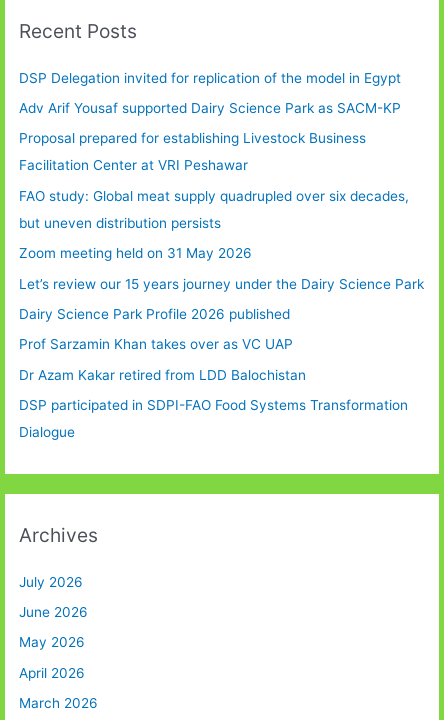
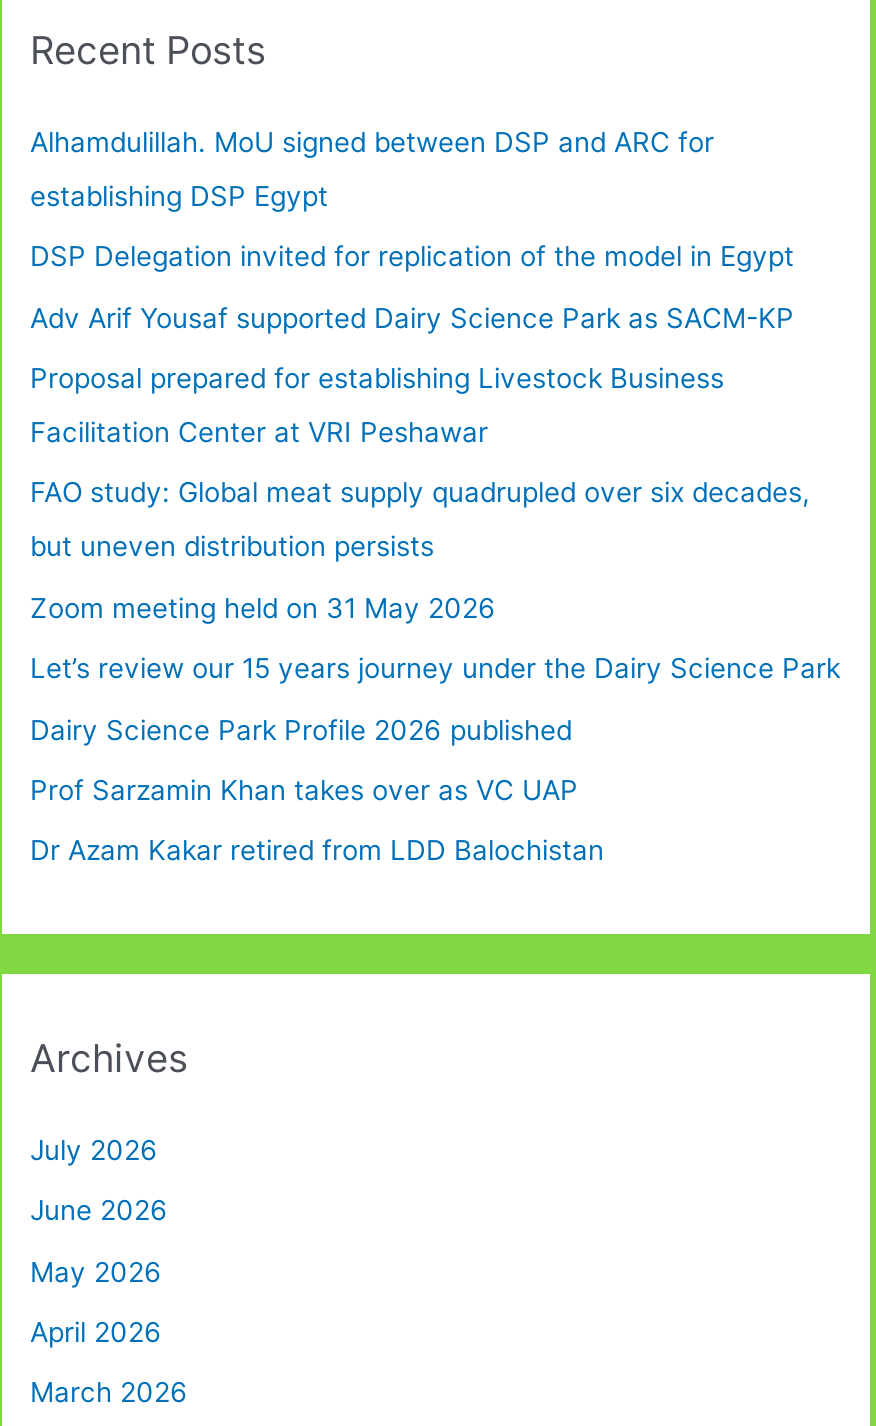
+ Alhamdulillah. MoU signed between DSP and ARC for
+ establishing DSP Egypt

moved down: DSP Delegation invited for replication of the model in Egypt | Adv Arif Yousaf supported Dairy Science Park as SACM-KP | Proposal prepared for establishing Livestock Business | ... | Prof Sarzamin Khan takes over as VC UAP | Dr Azam Kakar retired from LDD Balochistan

- DSP participated in SDPI-FAO Food Systems Transformation
- Dialogue
